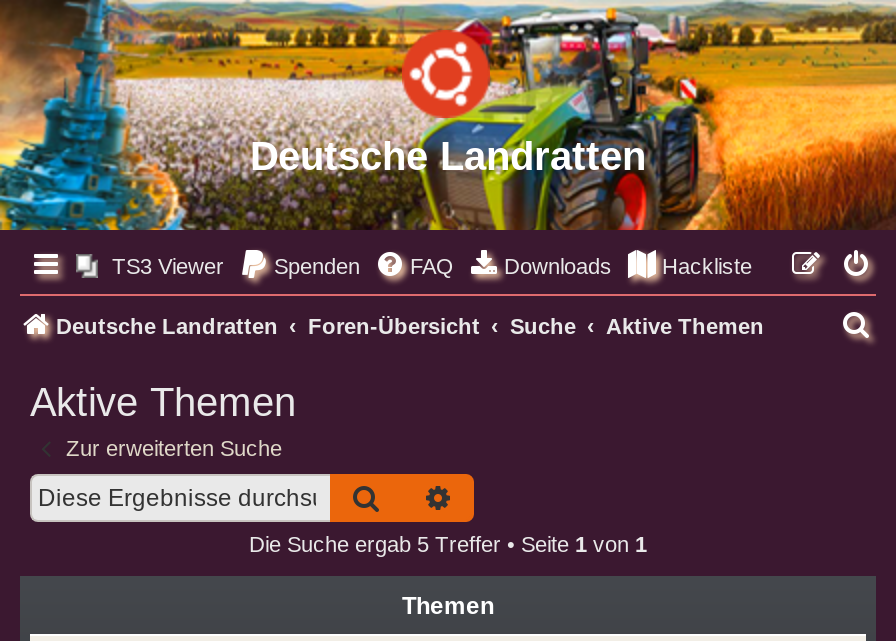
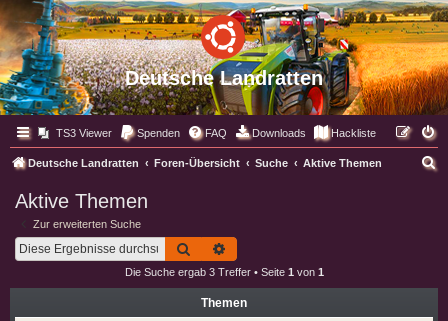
- Die Suche ergab 5 Treffer • Seite 1 von 1
+ Die Suche ergab 3 Treffer • Seite 1 von 1
